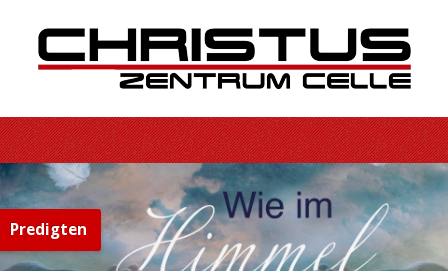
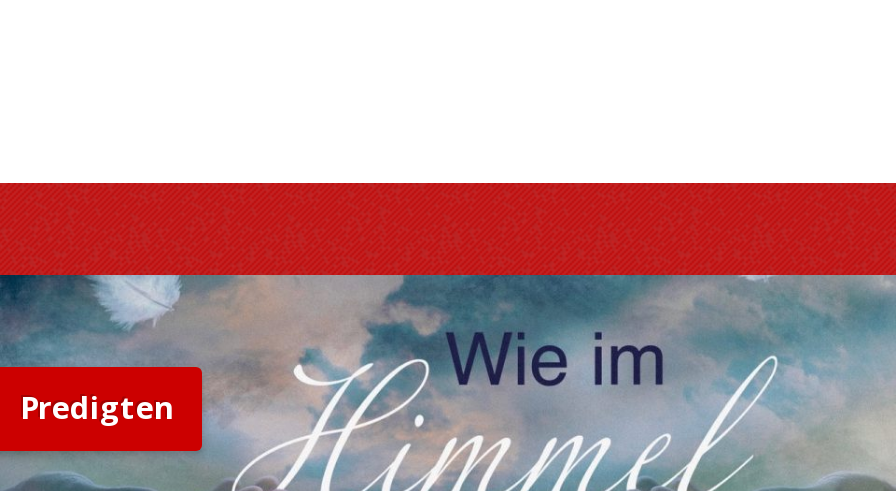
- [image]
